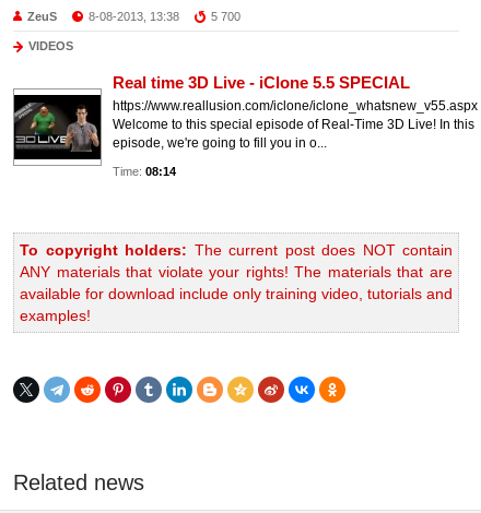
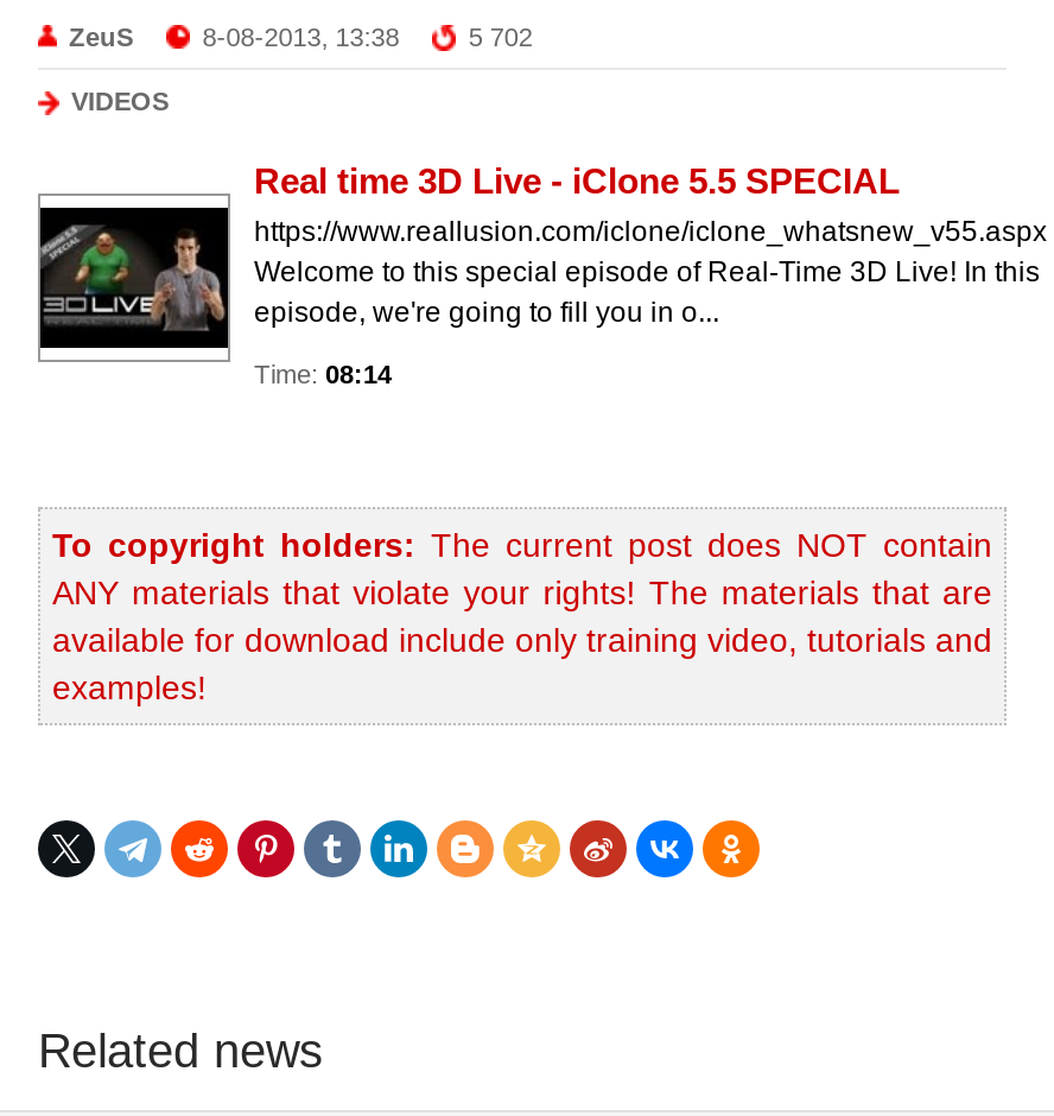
- 5 700
+ 5 702
